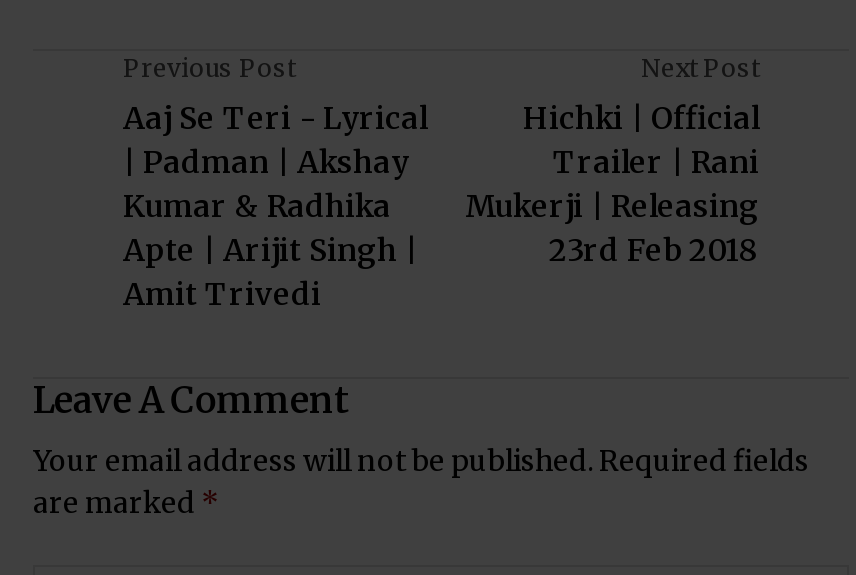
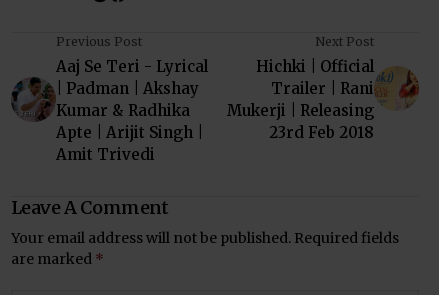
+ [image]

+ [image]
